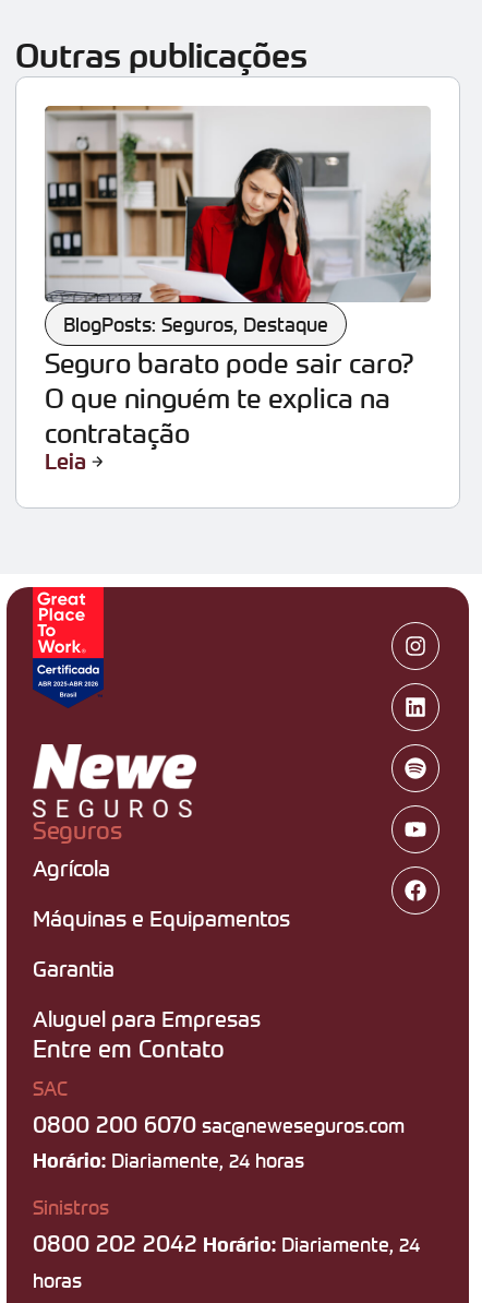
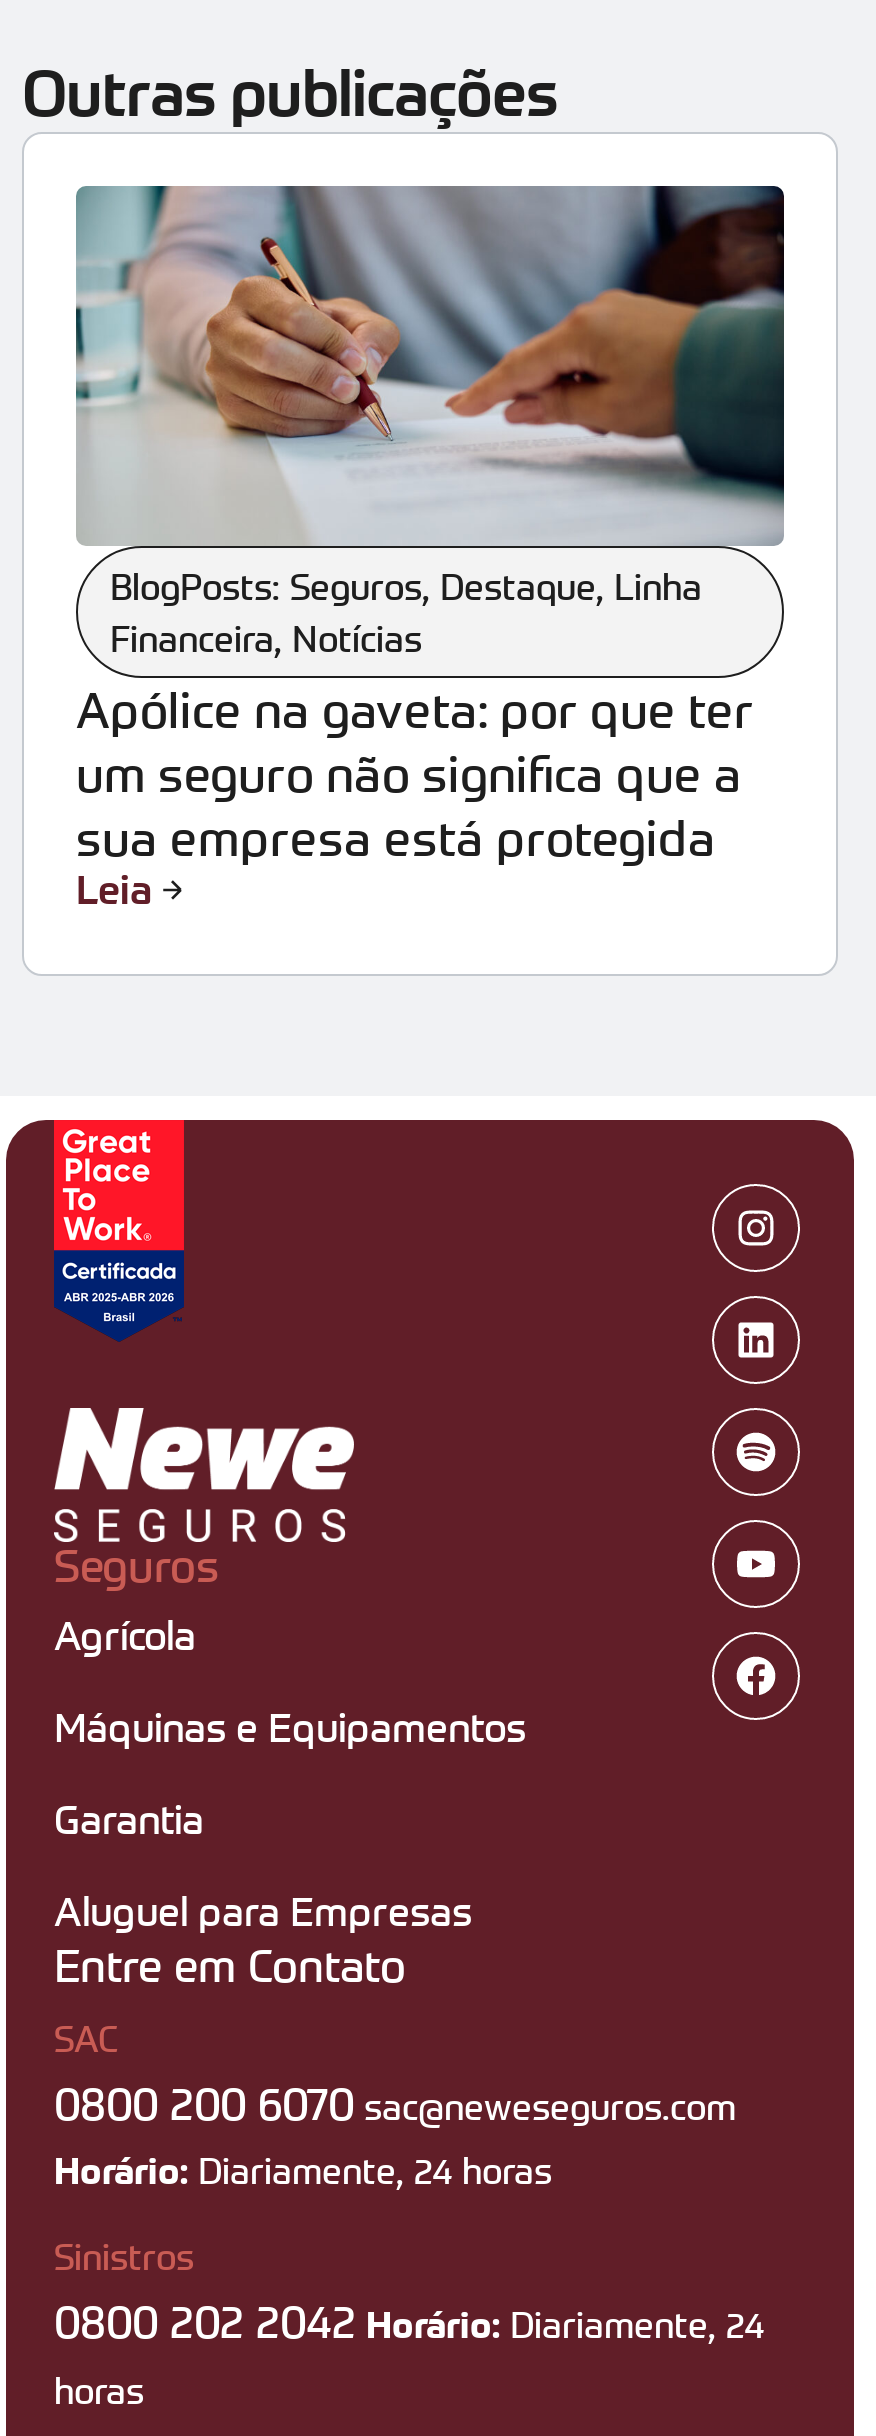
- [image]
- BlogPosts: Seguros, Destaque
- Seguro barato pode sair caro?
- O que ninguém te explica na
- contratação
+ [image]
+ BlogPosts: Seguros, Destaque, Linha
+ Financeira, Notícias
+ Apólice na gaveta: por que ter
+ um seguro não significa que a
+ sua empresa está protegida
